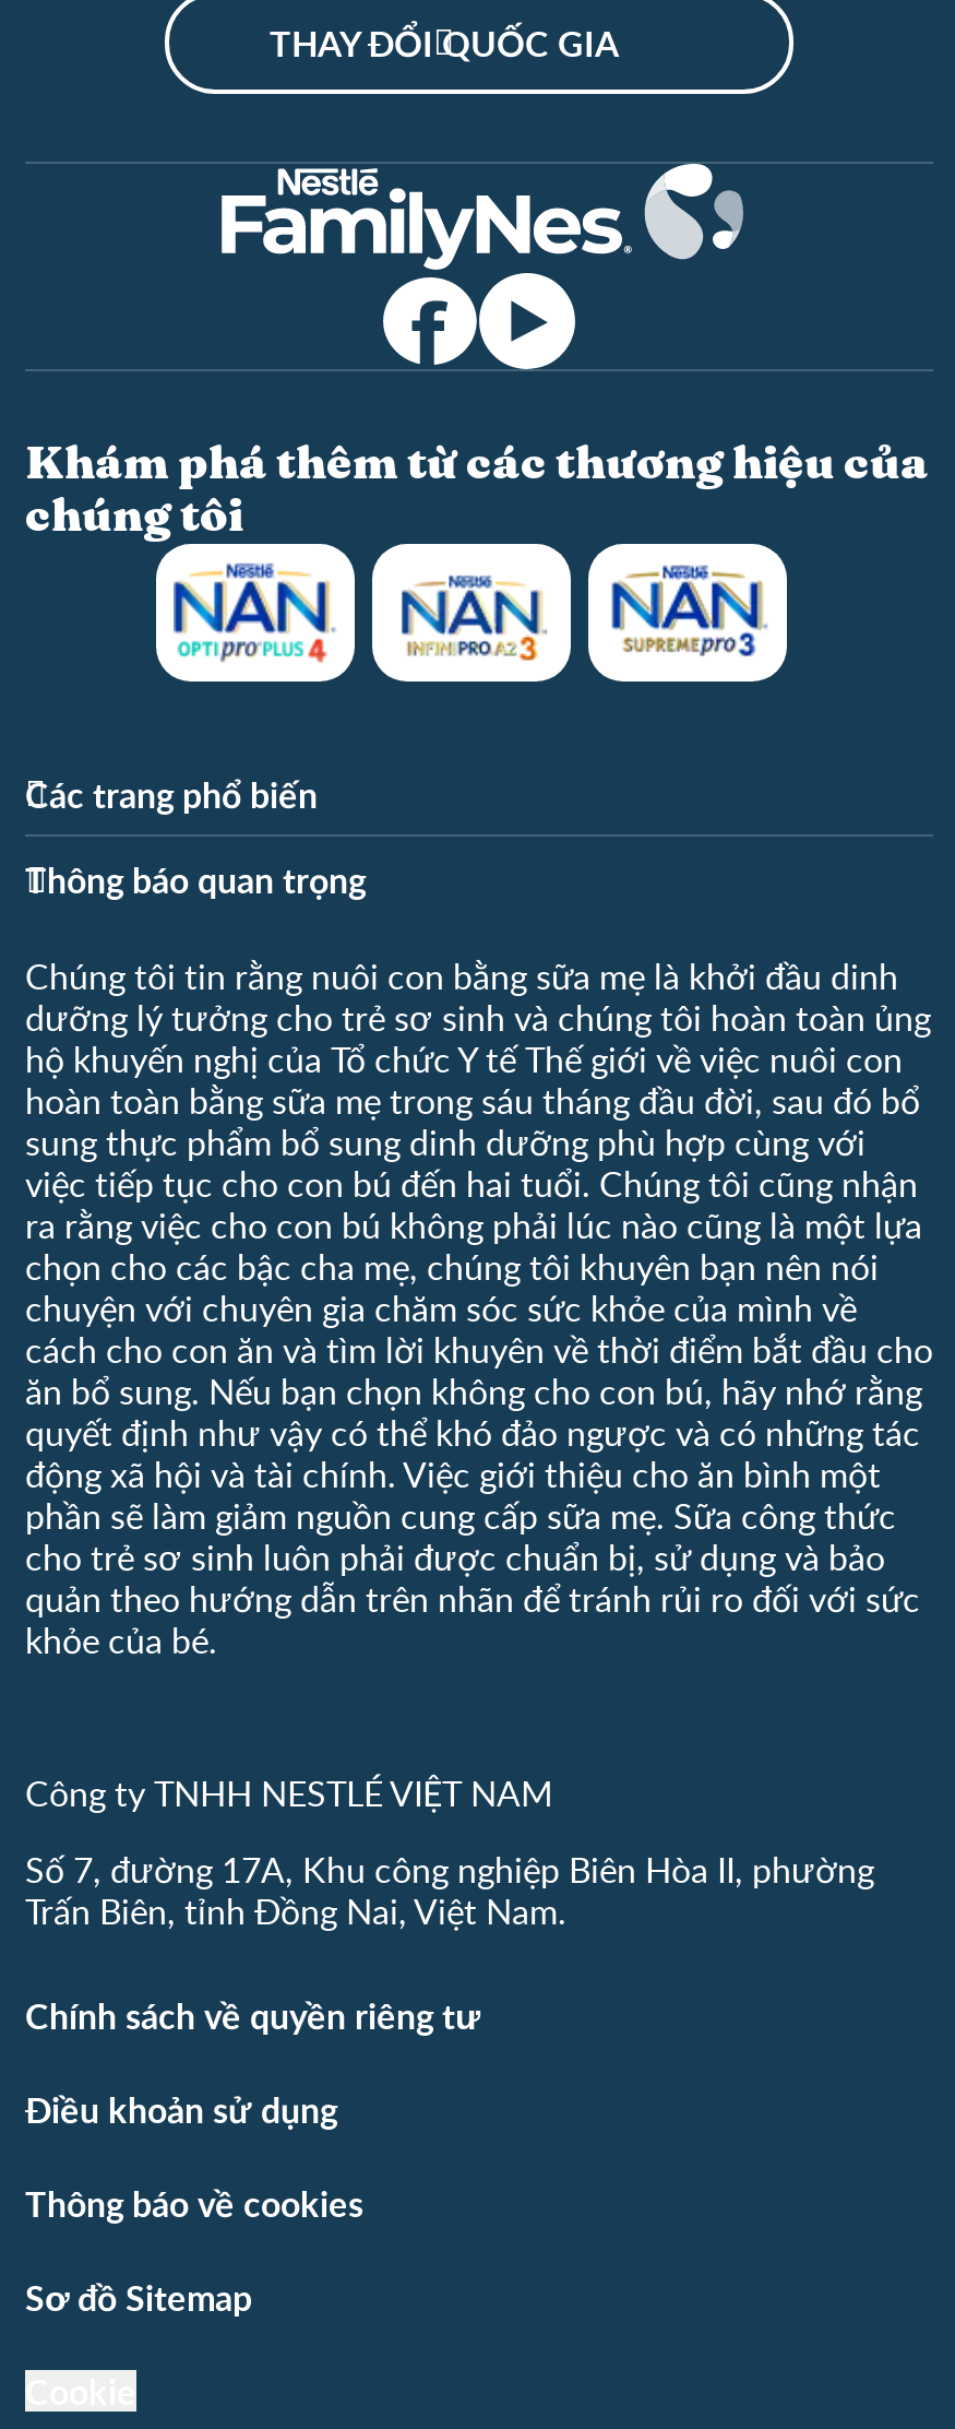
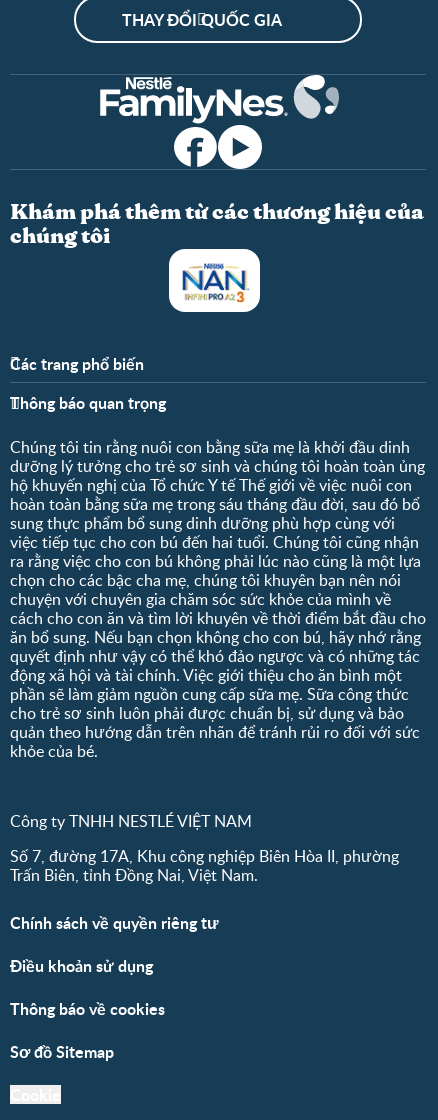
- [image]

- [image]
